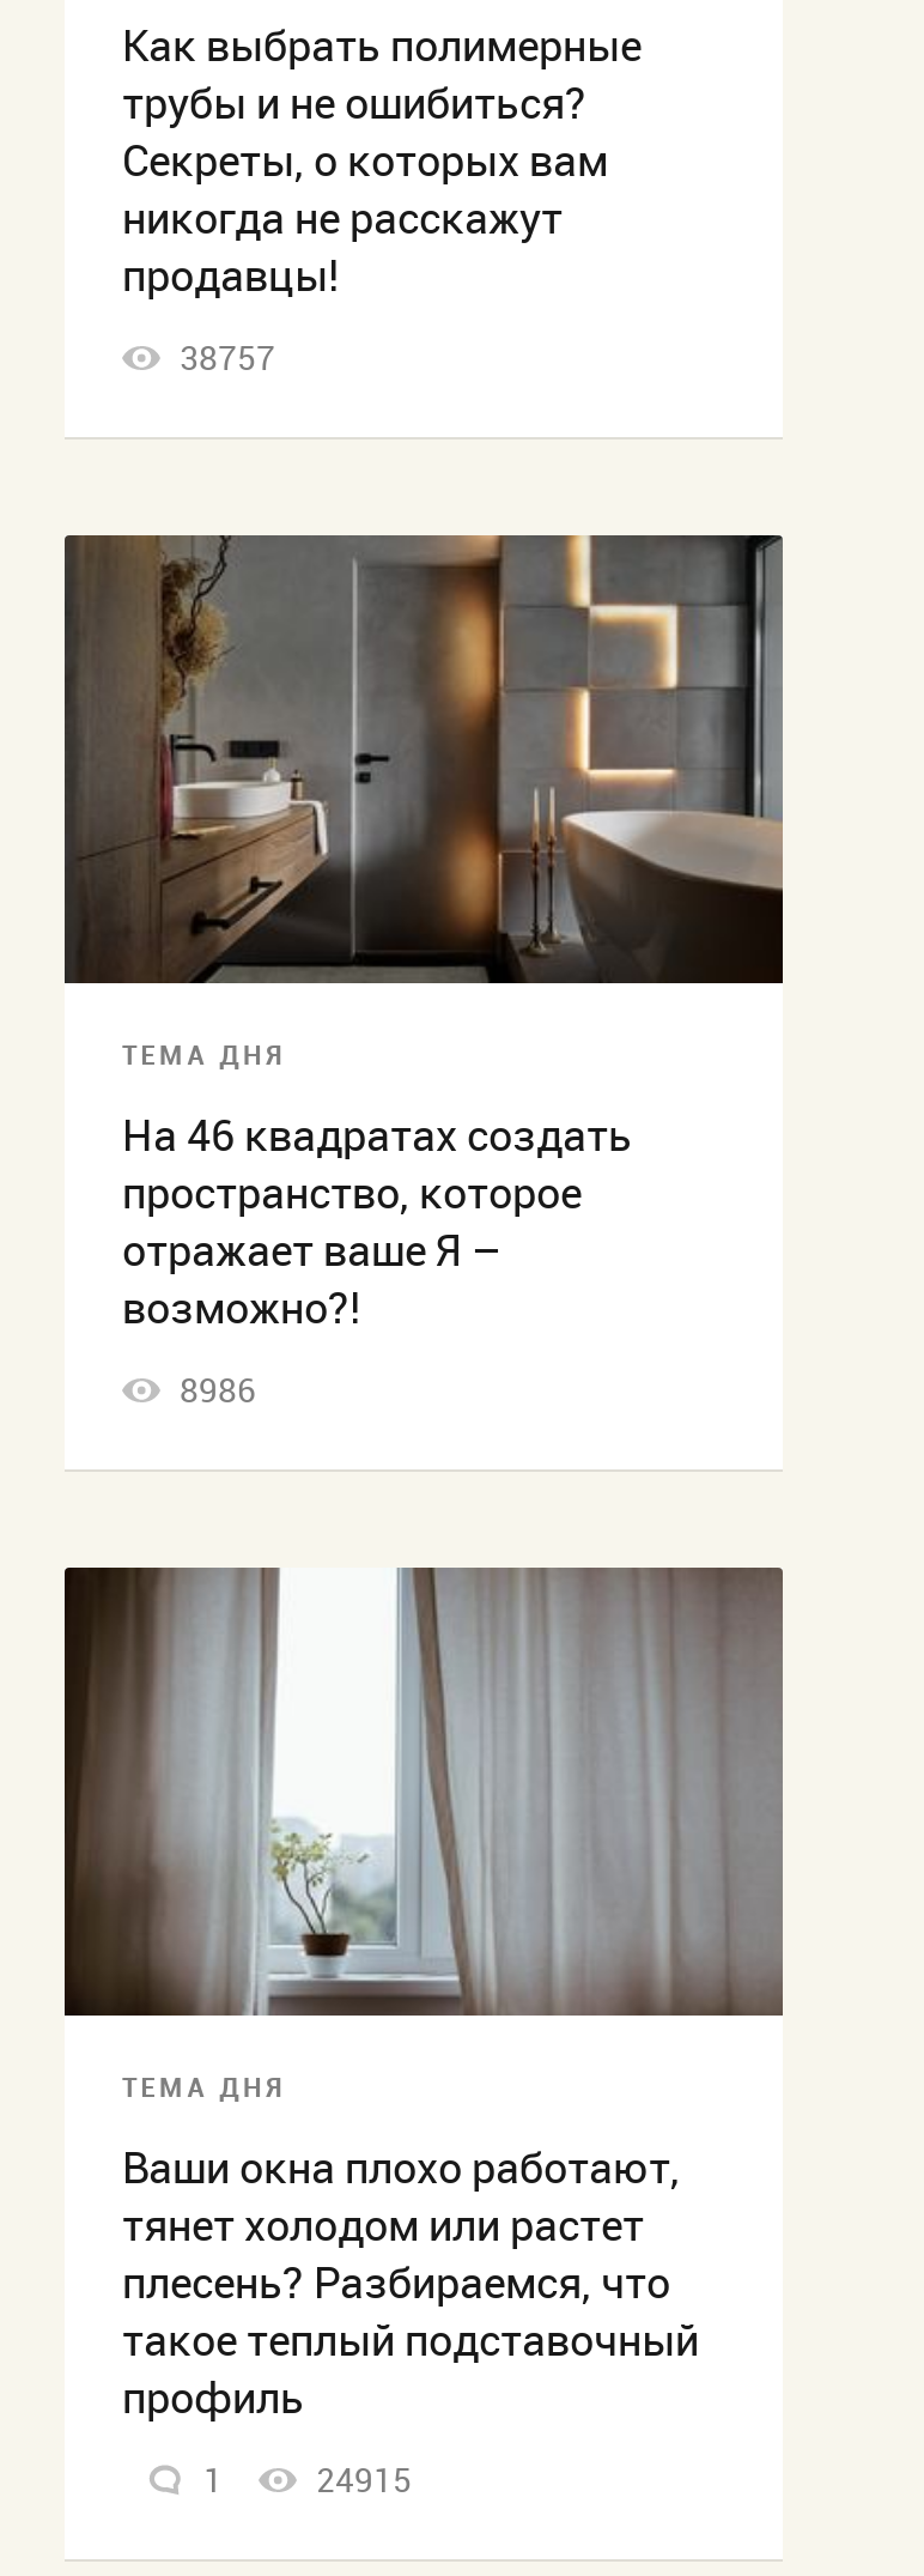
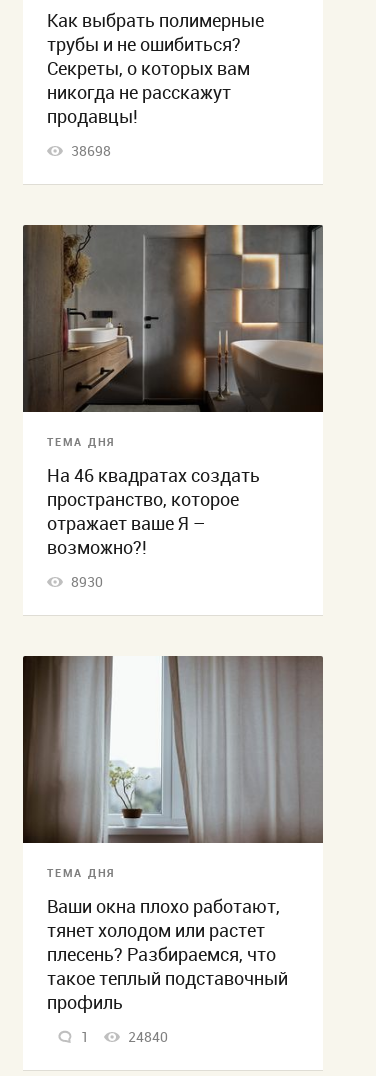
- 38757
+ 38698

- 8986
+ 8930

- 24915
+ 24840
